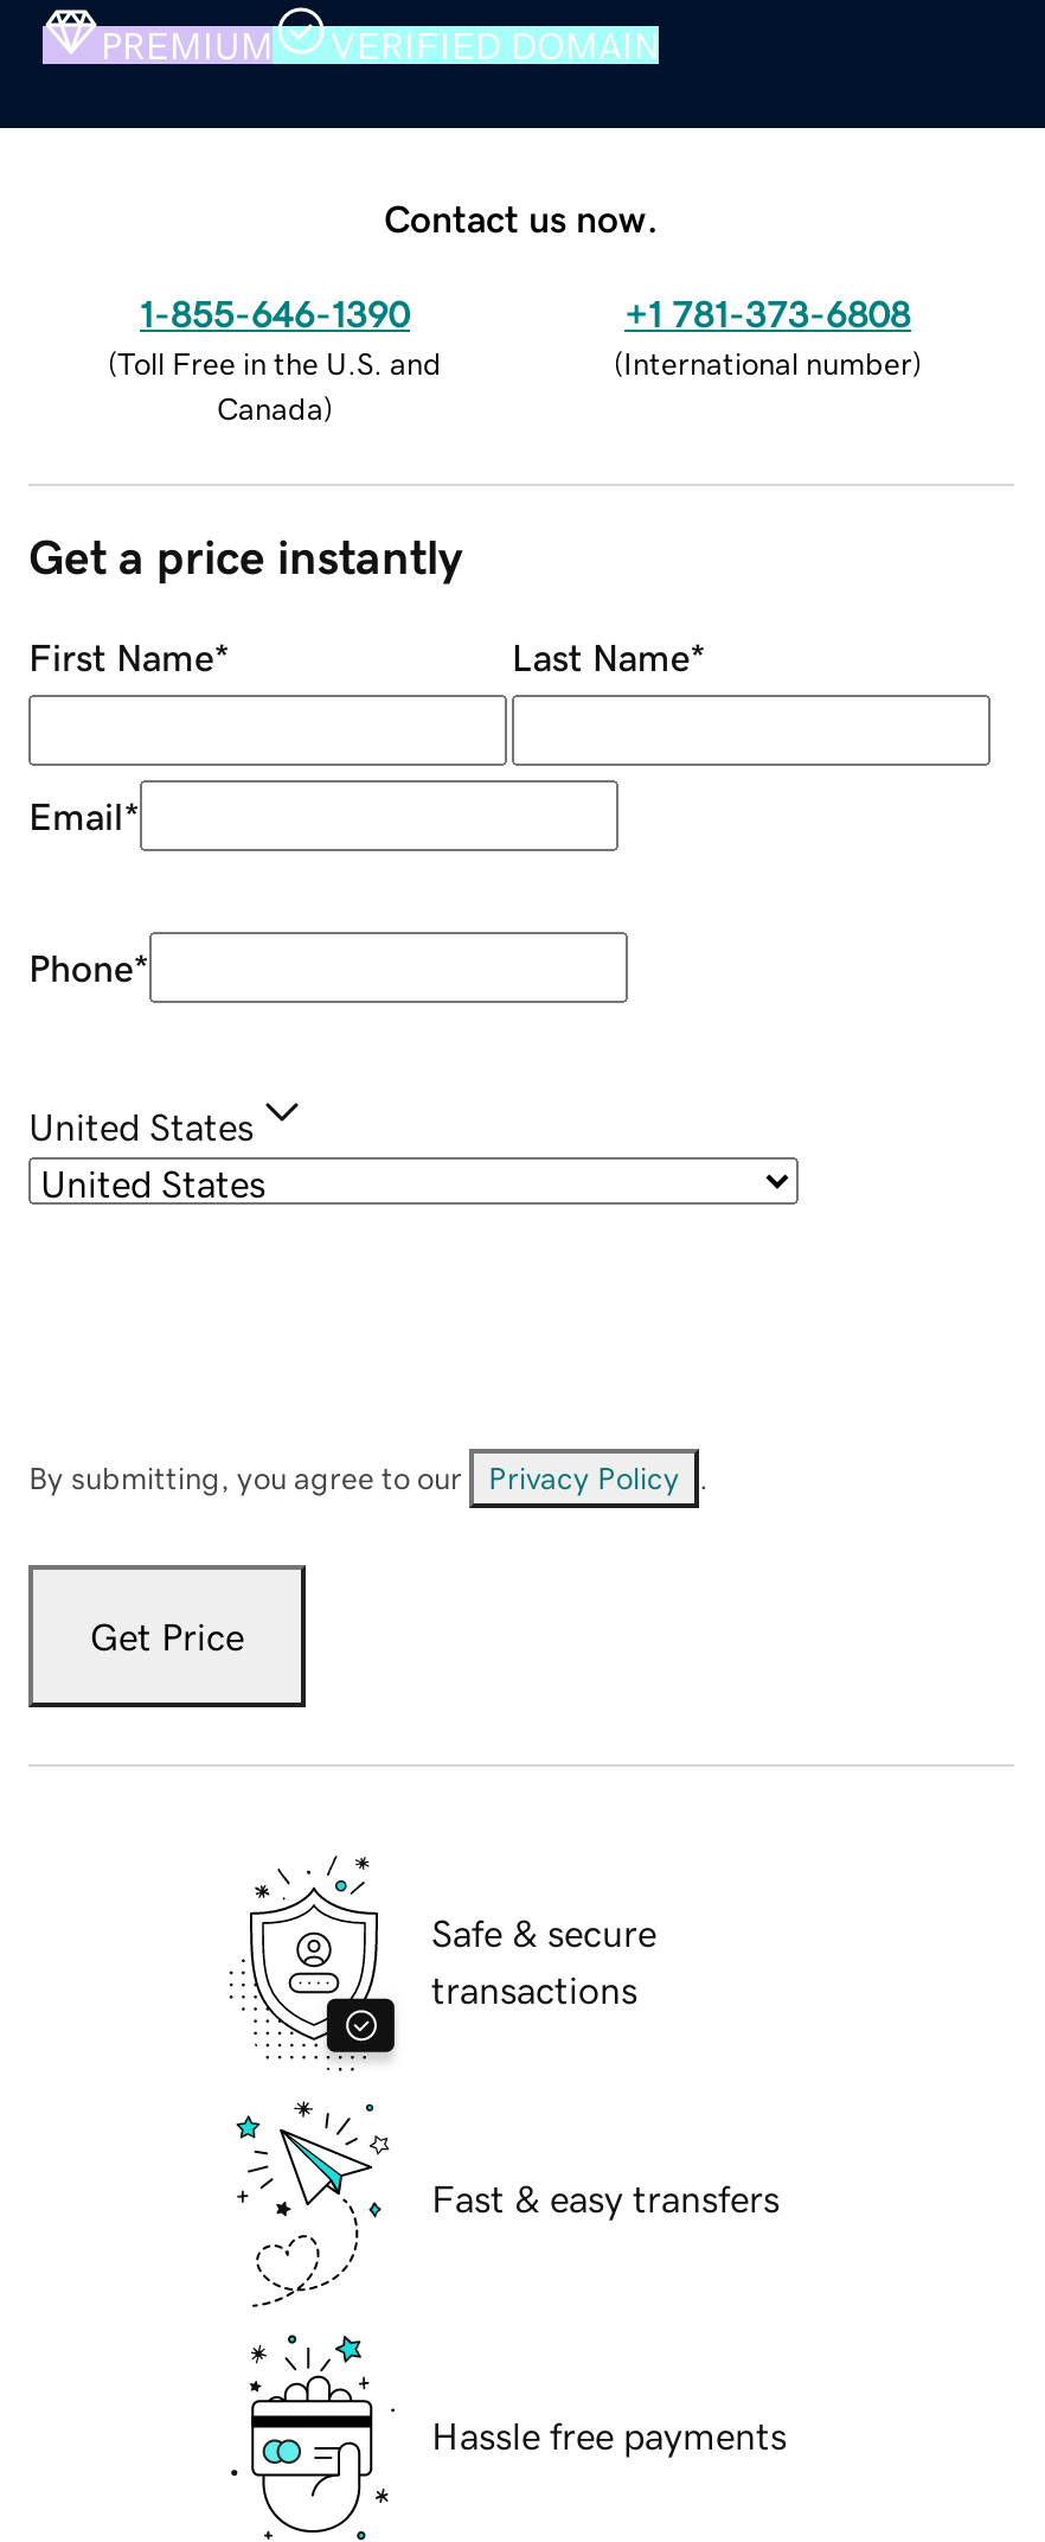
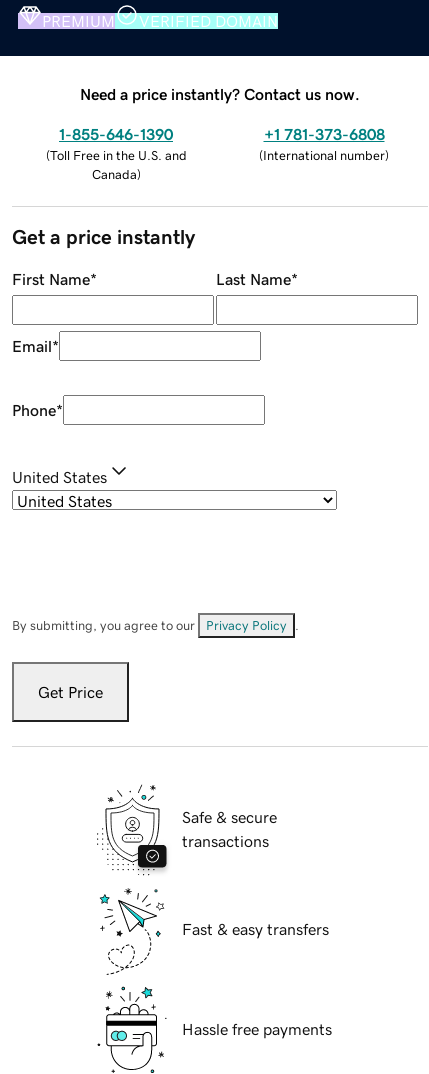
- Contact us now.
+ Need a price instantly? Contact us now.
